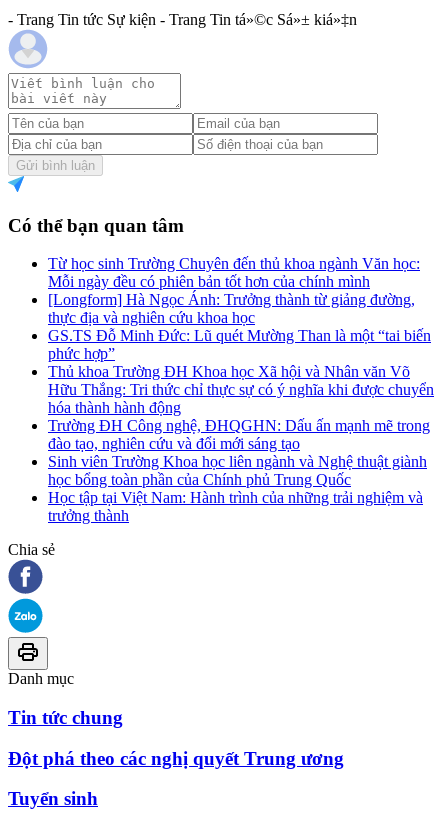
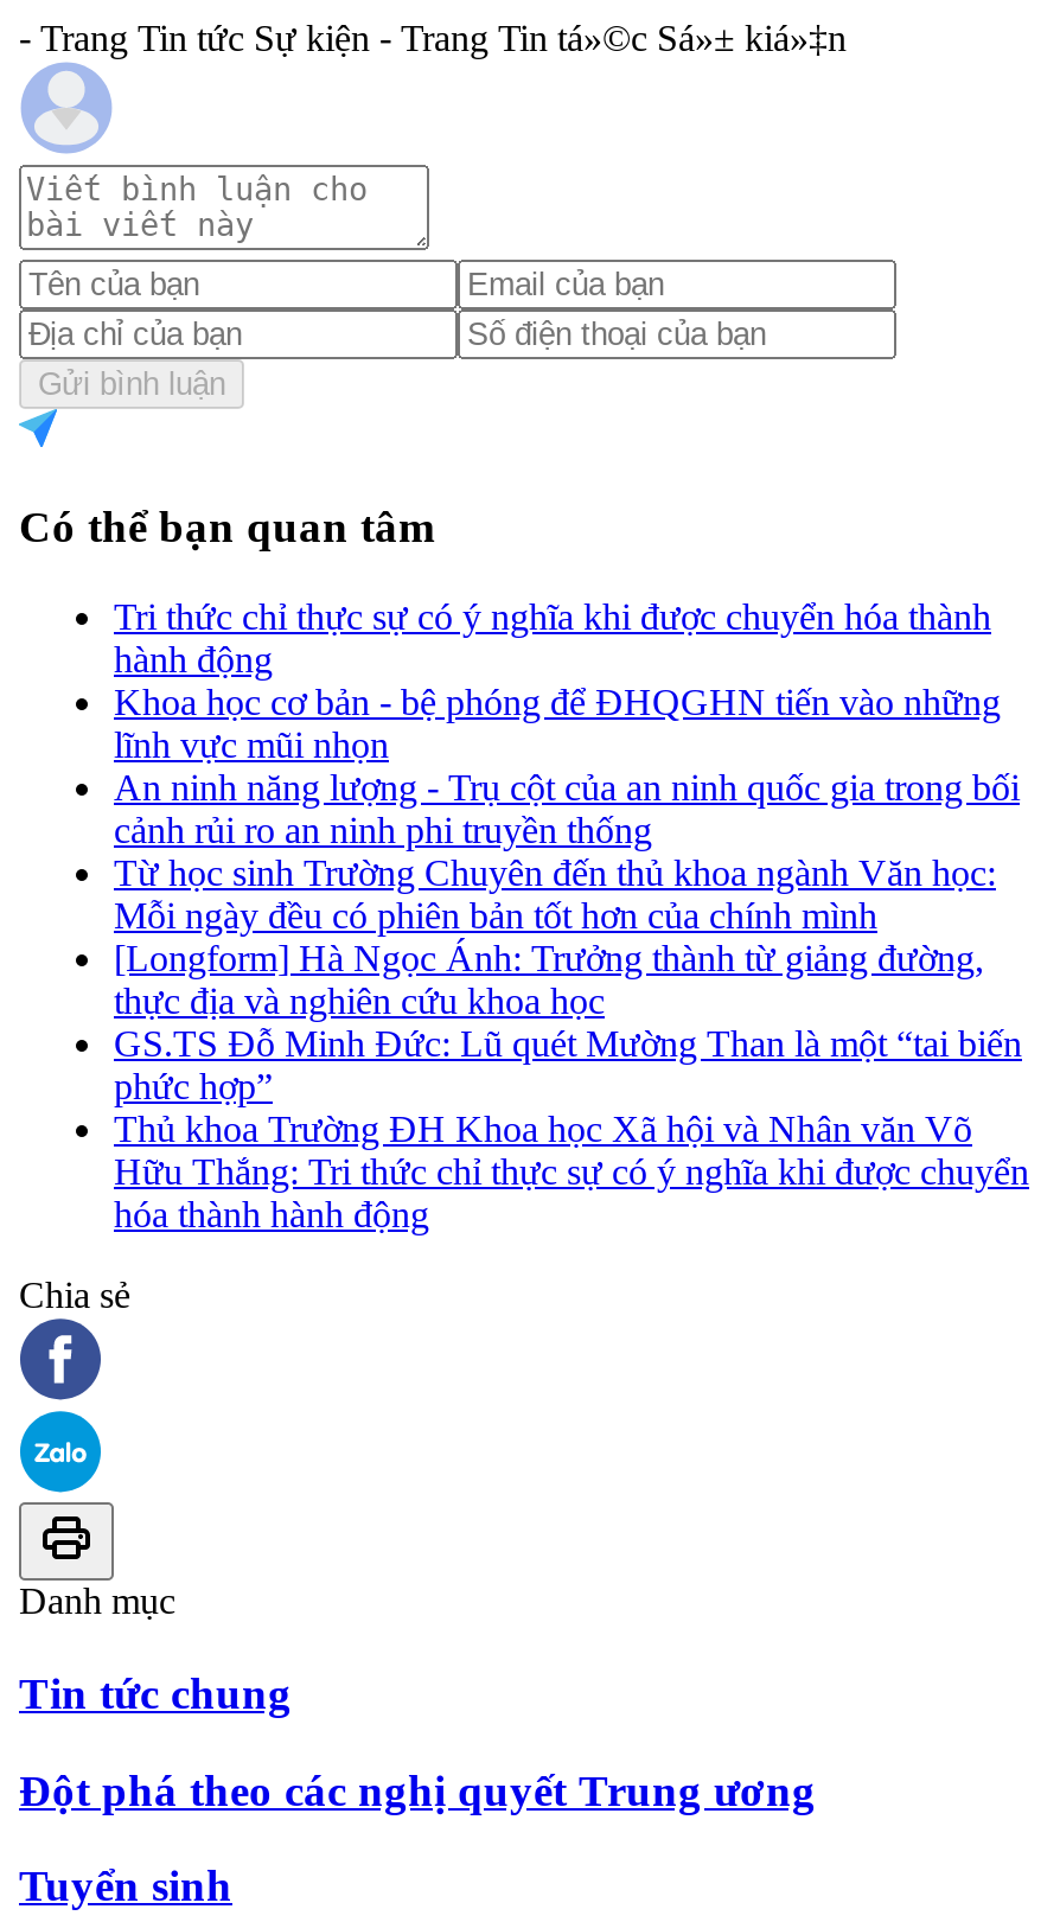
+ Tri thức chỉ thực sự có ý nghĩa khi được chuyển hóa thành
+ hành động
+ Khoa học cơ bản - bệ phóng để ĐHQGHN tiến vào những
+ lĩnh vực mũi nhọn
+ An ninh năng lượng - Trụ cột của an ninh quốc gia trong bối
+ cảnh rủi ro an ninh phi truyền thống

moved down: Từ học sinh Trường Chuyên đến thủ khoa ngành Văn học: | Mỗi ngày đều có phiên bản tốt hơn của chính mình | [Longform] Hà Ngọc Ánh: Trưởng thành từ giảng đường, | ... | Hữu Thắng: Tri thức chỉ thực sự có ý nghĩa khi được chuyển | hóa thành hành động

- Trường ĐH Công nghệ, ĐHQGHN: Dấu ấn mạnh mẽ trong
- đào tạo, nghiên cứu và đổi mới sáng tạo
- Sinh viên Trường Khoa học liên ngành và Nghệ thuật giành
- học bổng toàn phần của Chính phủ Trung Quốc
- Học tập tại Việt Nam: Hành trình của những trải nghiệm và
- trưởng thành
